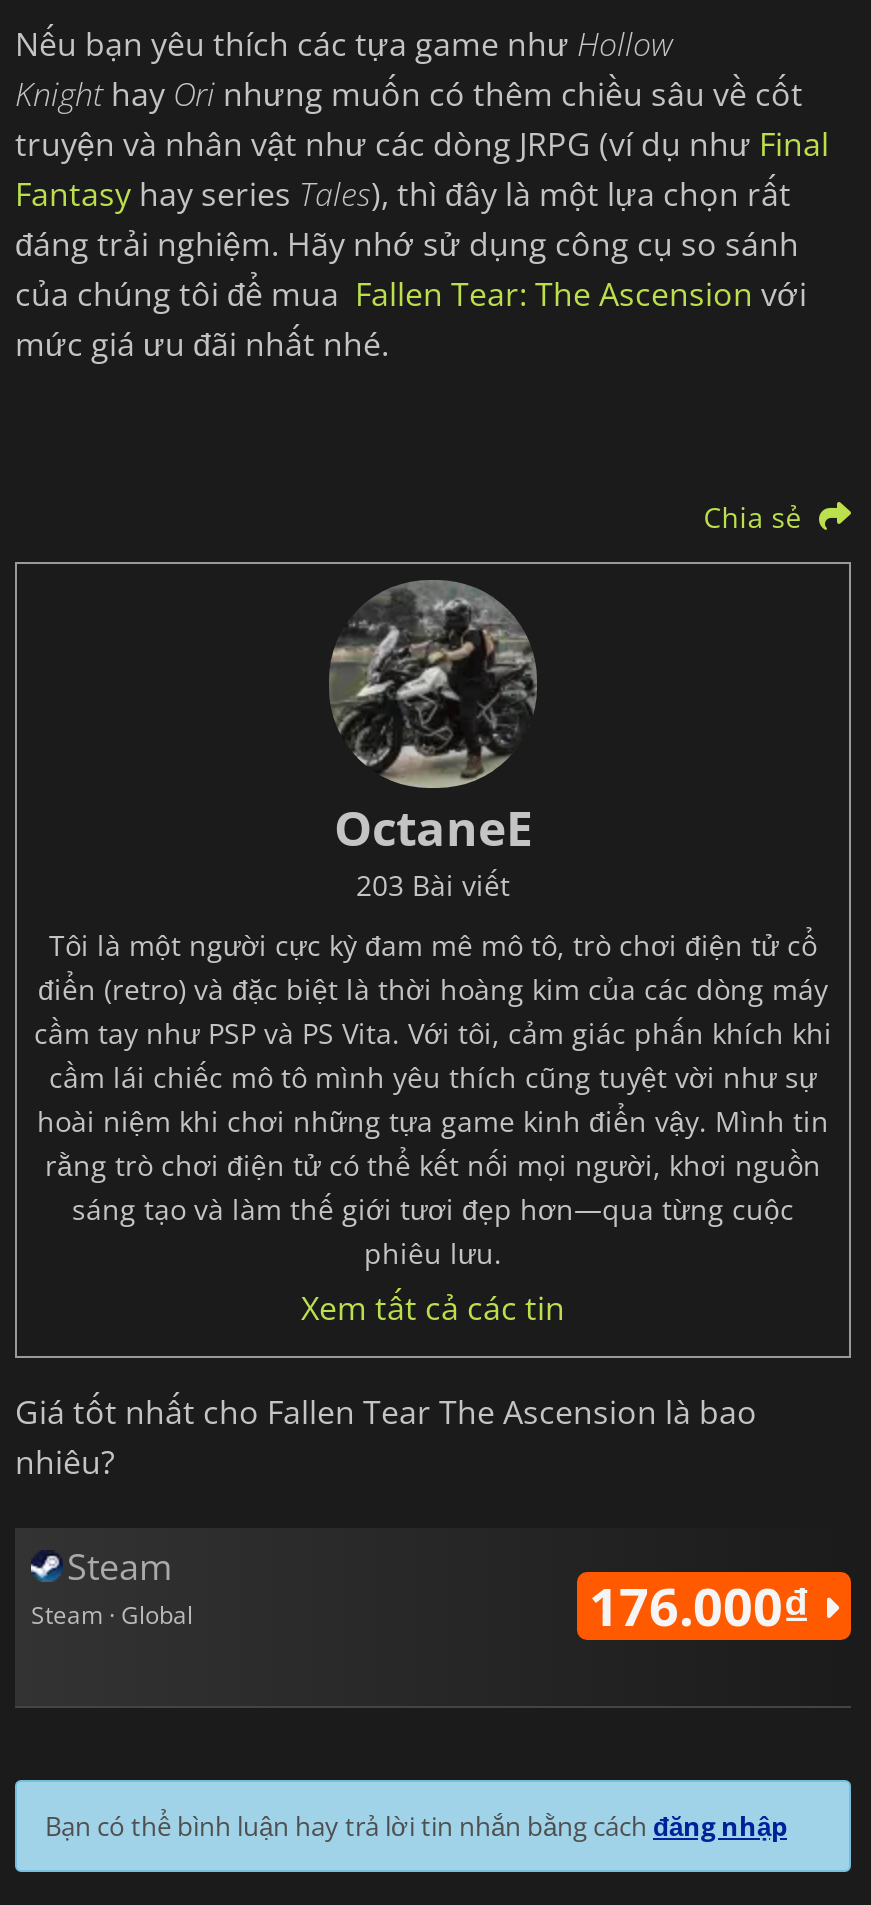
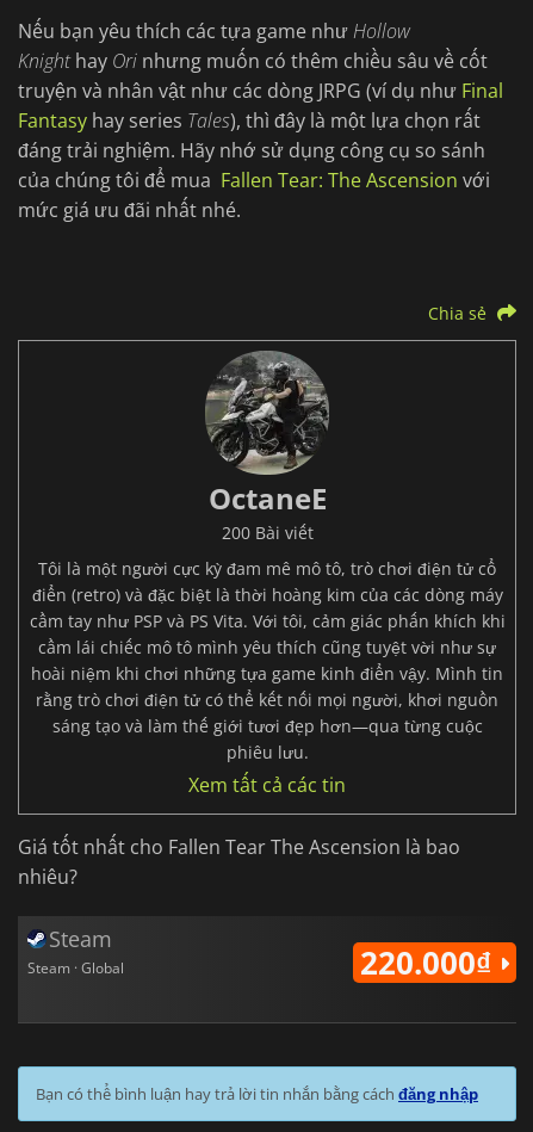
- 203 Bài viết
+ 200 Bài viết

- 176.000₫
+ 220.000₫
